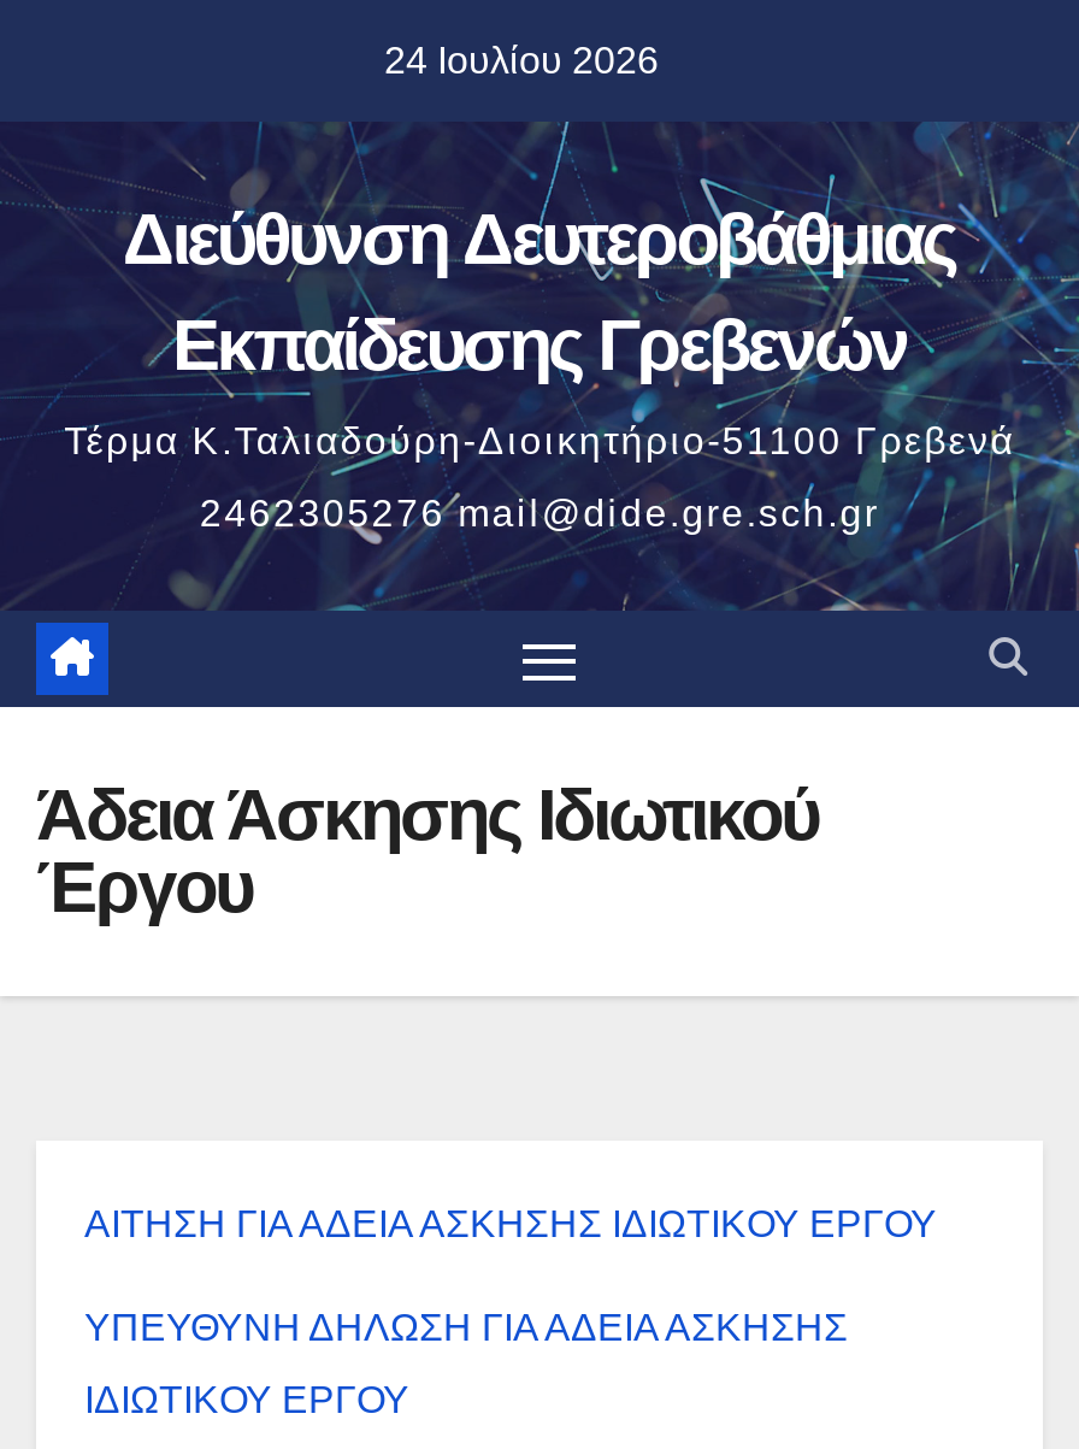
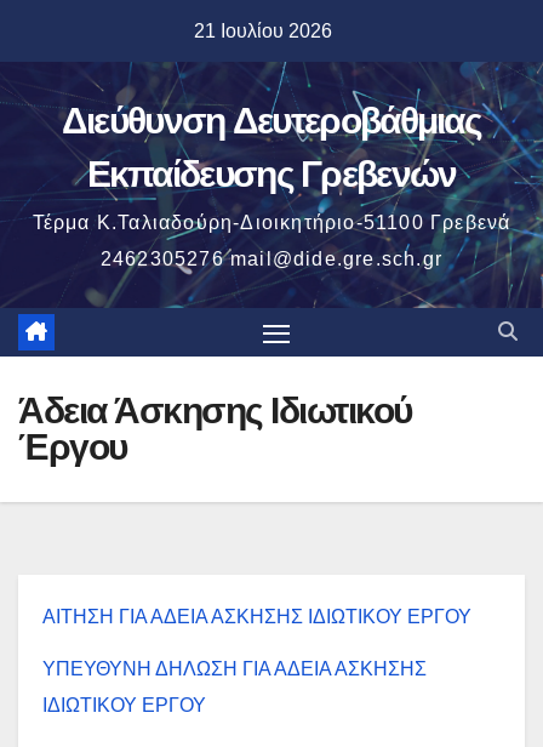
- 24 Ιουλίου 2026
+ 21 Ιουλίου 2026
